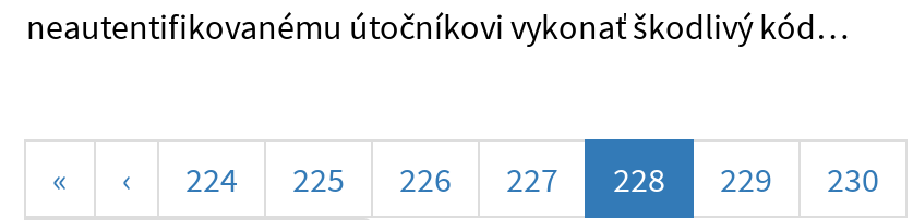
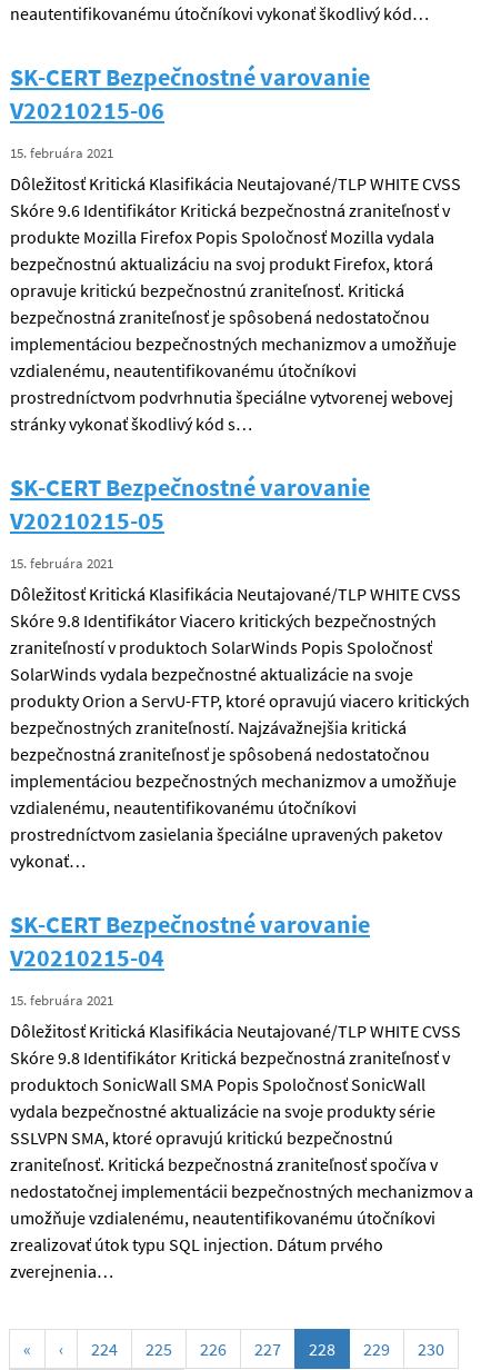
+ SK-CERT Bezpečnostné varovanie
+ V20210215-06
+ 15. februára 2021
+ Dôležitosť Kritická Klasifikácia Neutajované/TLP WHITE CVSS
+ Skóre 9.6 Identifikátor Kritická bezpečnostná zraniteľnosť v
+ produkte Mozilla Firefox Popis Spoločnosť Mozilla vydala
+ bezpečnostnú aktualizáciu na svoj produkt Firefox, ktorá
+ opravuje kritickú bezpečnostnú zraniteľnosť. Kritická
+ bezpečnostná zraniteľnosť je spôsobená nedostatočnou
+ implementáciou bezpečnostných mechanizmov a umožňuje
+ vzdialenému, neautentifikovanému útočníkovi
+ prostredníctvom podvrhnutia špeciálne vytvorenej webovej
+ stránky vykonať škodlivý kód s…
+ SK-CERT Bezpečnostné varovanie
+ V20210215-05
+ 15. februára 2021
+ Dôležitosť Kritická Klasifikácia Neutajované/TLP WHITE CVSS
+ Skóre 9.8 Identifikátor Viacero kritických bezpečnostných
+ zraniteľností v produktoch SolarWinds Popis Spoločnosť
+ SolarWinds vydala bezpečnostné aktualizácie na svoje
+ produkty Orion a ServU-FTP, ktoré opravujú viacero kritických
+ bezpečnostných zraniteľností. Najzávažnejšia kritická
+ bezpečnostná zraniteľnosť je spôsobená nedostatočnou
+ implementáciou bezpečnostných mechanizmov a umožňuje
+ vzdialenému, neautentifikovanému útočníkovi
+ prostredníctvom zasielania špeciálne upravených paketov
+ vykonať…
+ SK-CERT Bezpečnostné varovanie
+ V20210215-04
+ 15. februára 2021
+ Dôležitosť Kritická Klasifikácia Neutajované/TLP WHITE CVSS
+ Skóre 9.8 Identifikátor Kritická bezpečnostná zraniteľnosť v
+ produktoch SonicWall SMA Popis Spoločnosť SonicWall
+ vydala bezpečnostné aktualizácie na svoje produkty série
+ SSLVPN SMA, ktoré opravujú kritickú bezpečnostnú
+ zraniteľnosť. Kritická bezpečnostná zraniteľnosť spočíva v
+ nedostatočnej implementácii bezpečnostných mechanizmov a
+ umožňuje vzdialenému, neautentifikovanému útočníkovi
+ zrealizovať útok typu SQL injection. Dátum prvého
+ zverejnenia…
